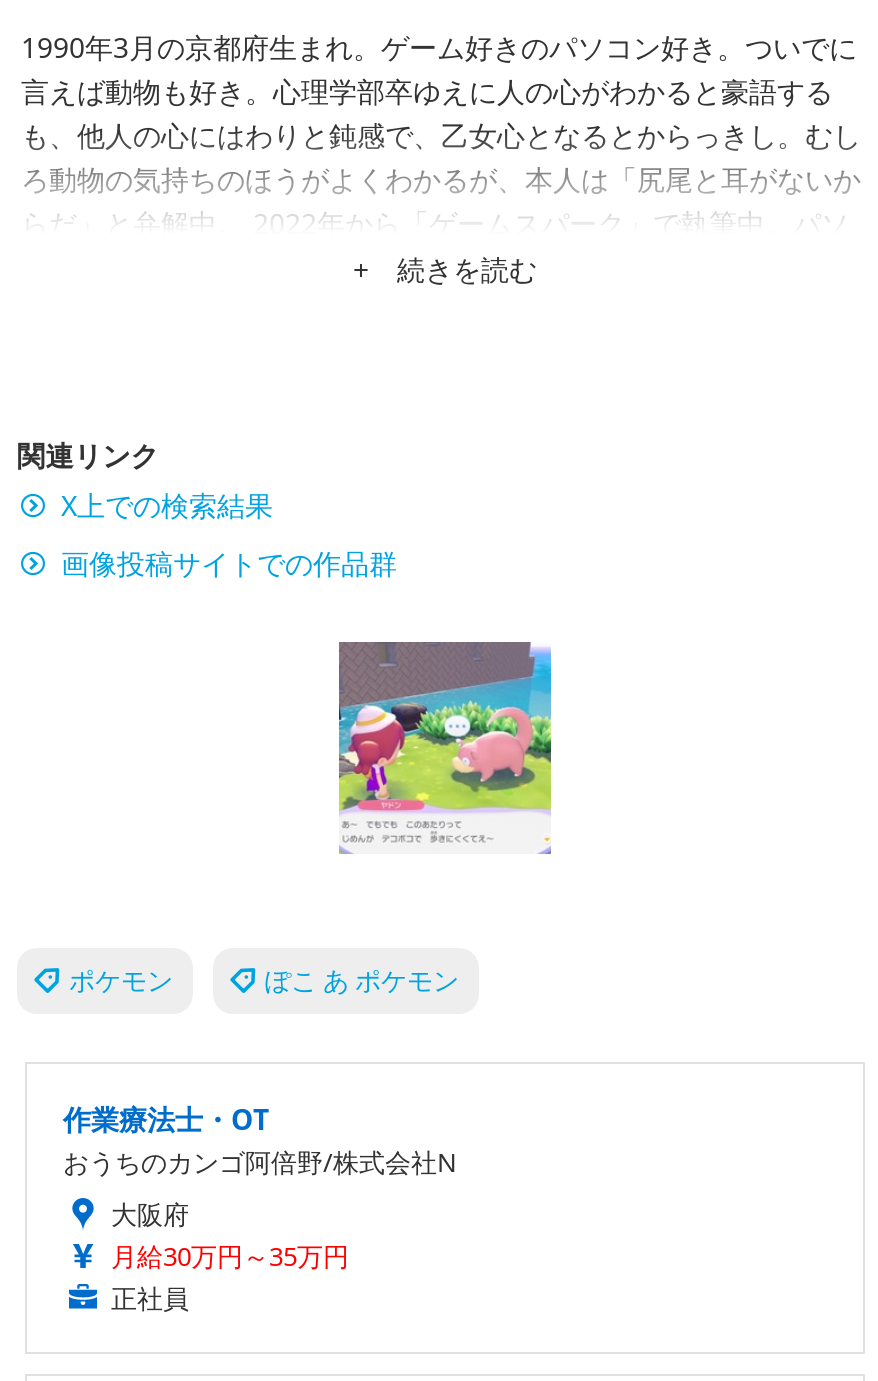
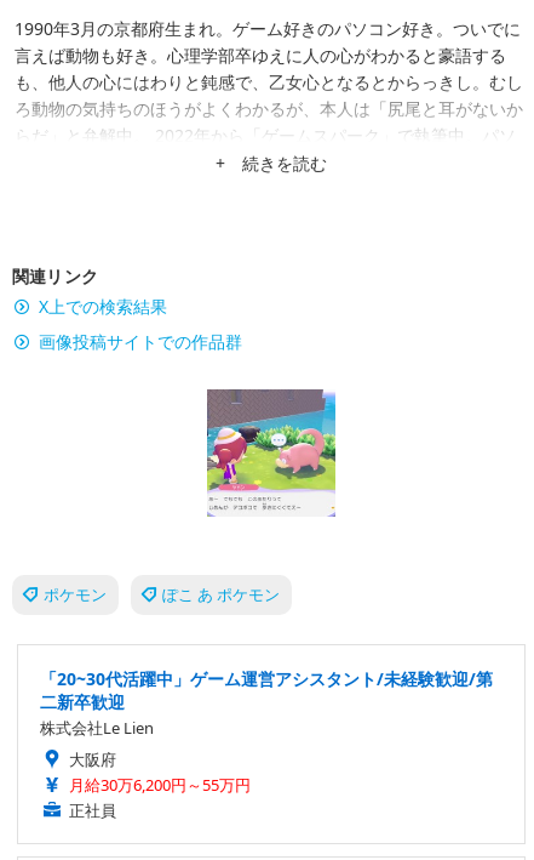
- 作業療法士・OT
- おうちのカンゴ阿倍野/株式会社N
+ 「20~30代活躍中」ゲーム運営アシスタント/未経験歓迎/第
+ 二新卒歓迎
+ 株式会社Le Lien

- 月給30万円～35万円
+ 月給30万6,200円～55万円
